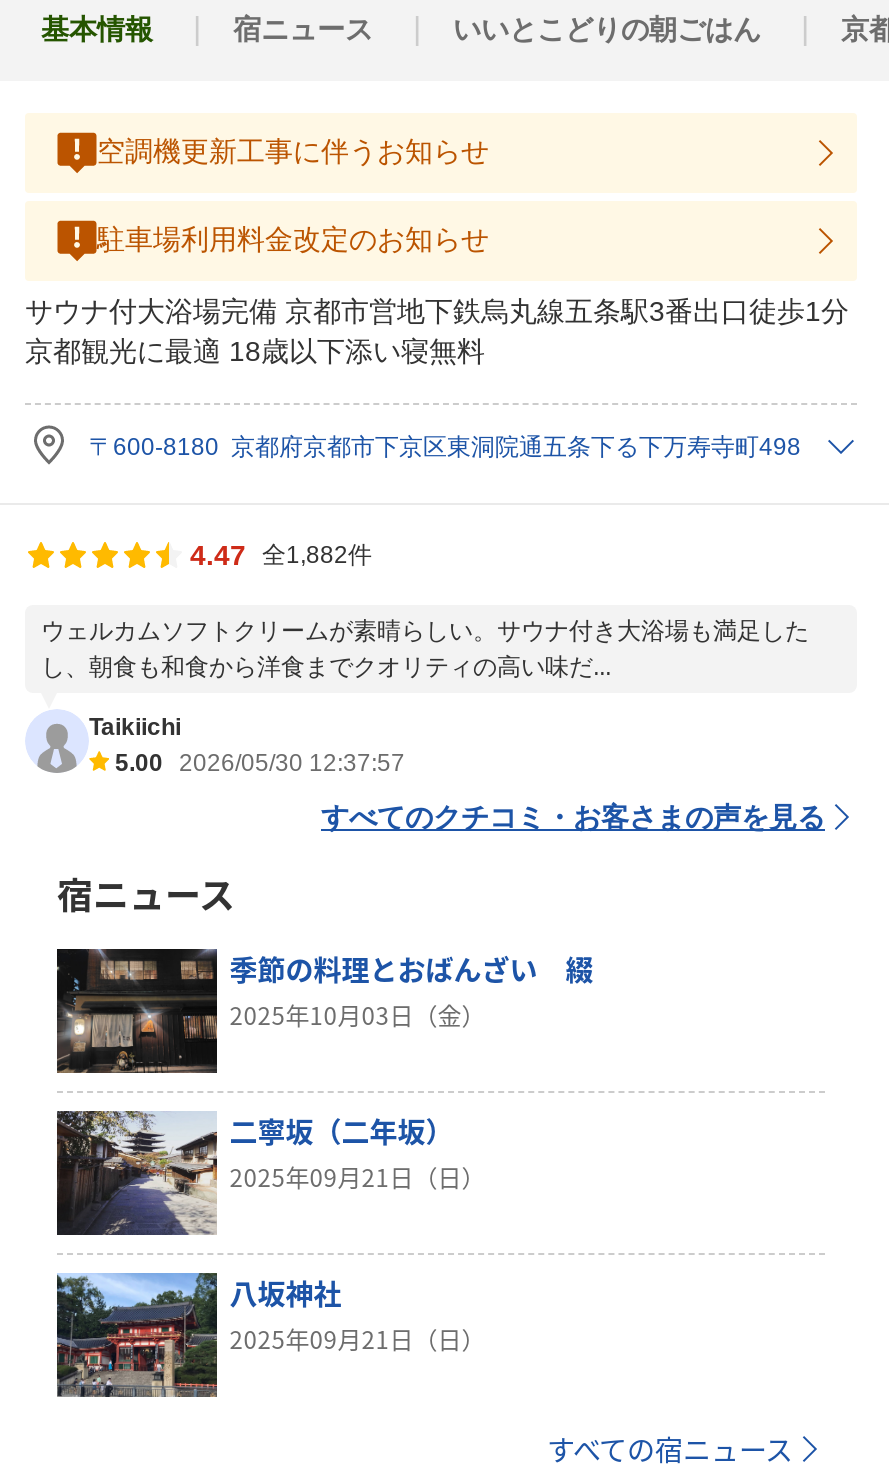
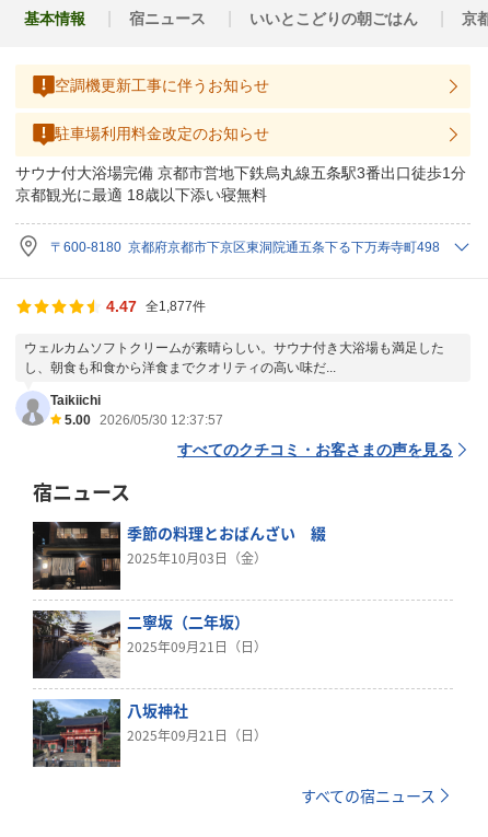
- 4.47 全1,882件
+ 4.47 全1,877件
